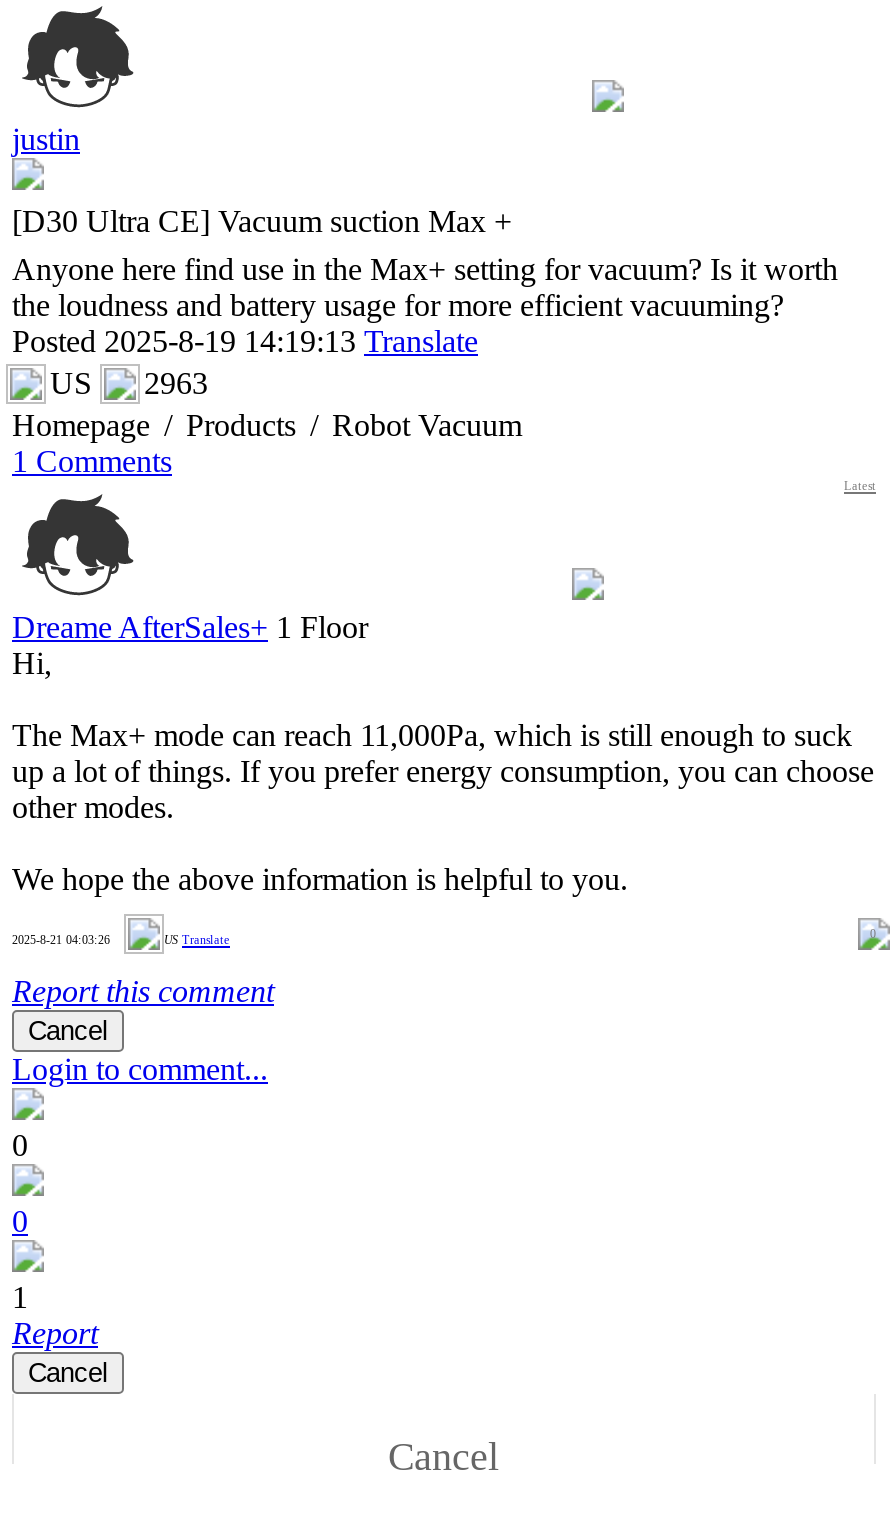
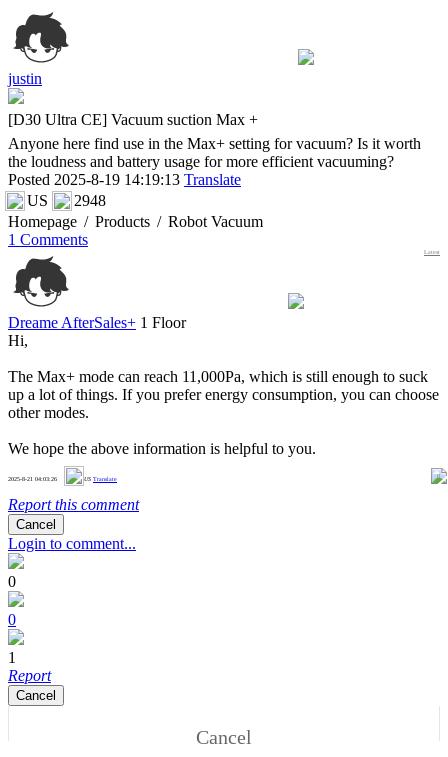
- US 2963
+ US 2948
